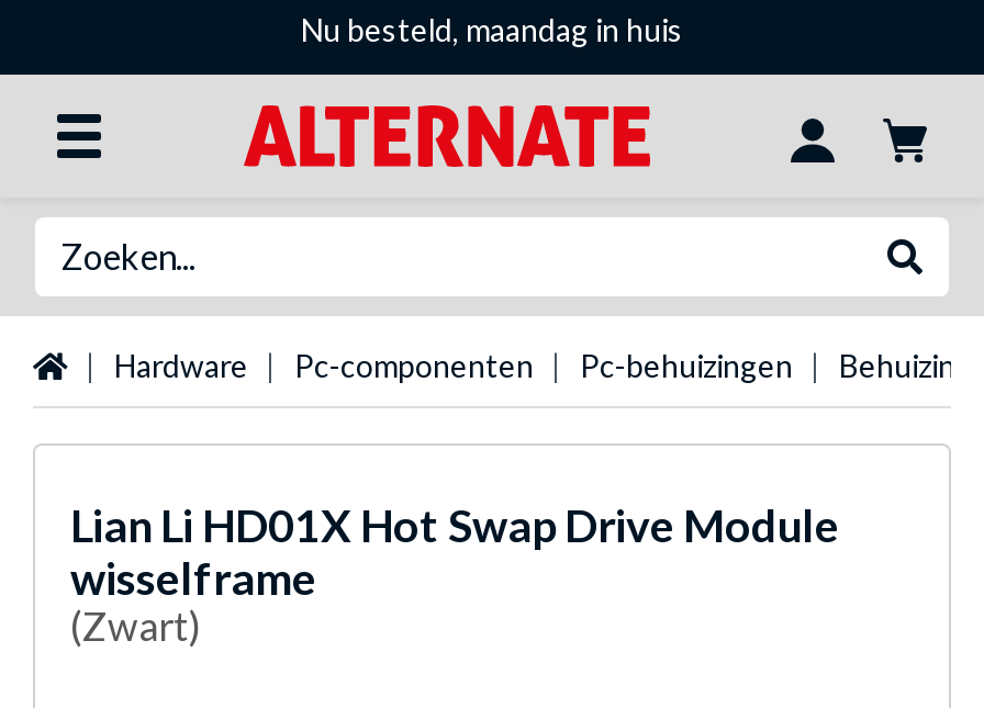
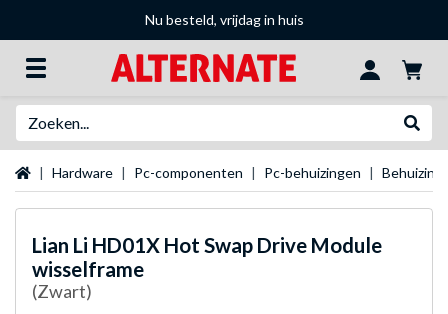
- Nu besteld, maandag in huis
+ Nu besteld, vrijdag in huis
